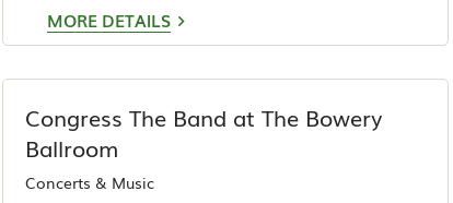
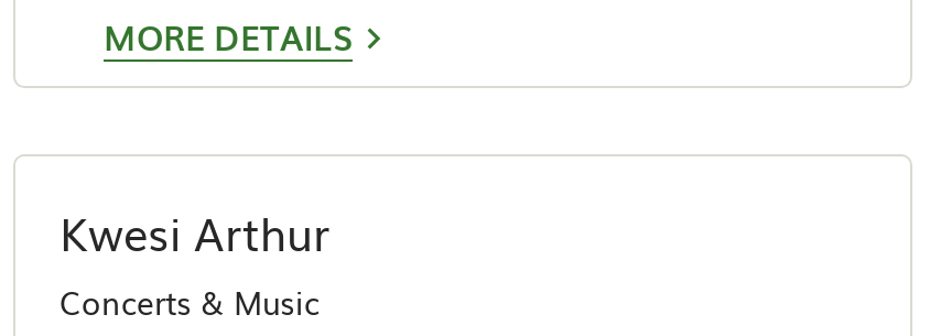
- Congress The Band at The Bowery
- Ballroom
+ Kwesi Arthur
